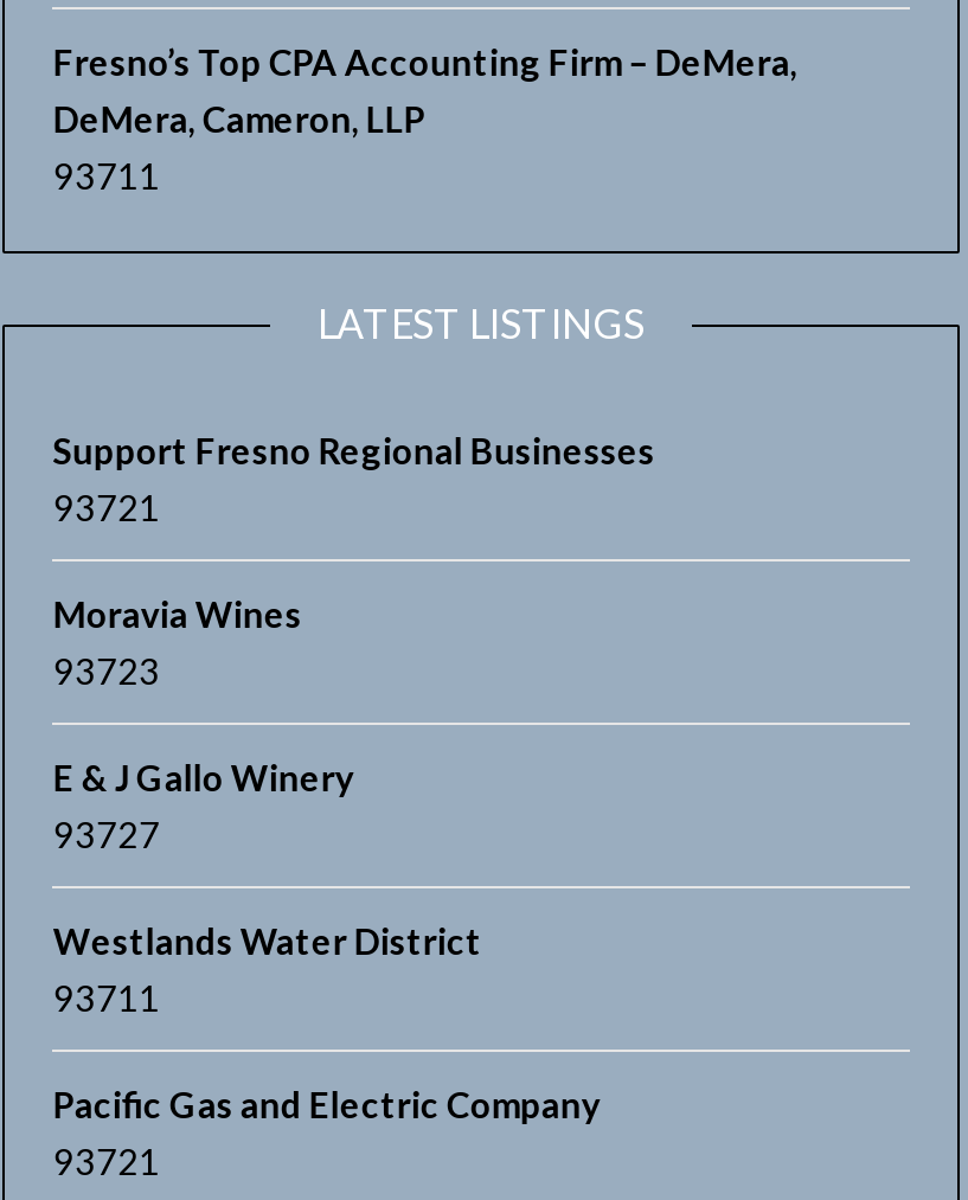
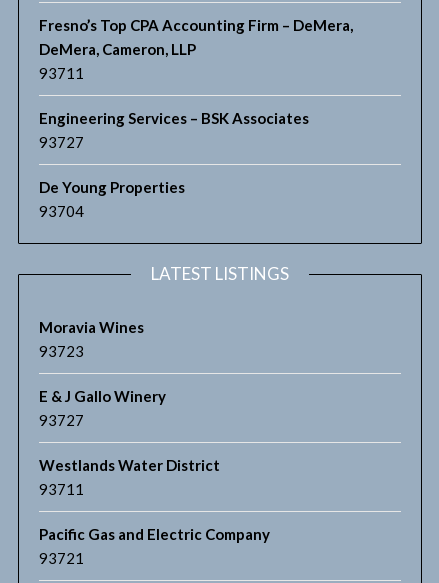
+ Engineering Services – BSK Associates
+ 93727
+ De Young Properties
+ 93704

moved down: LATEST LISTINGS

- Support Fresno Regional Businesses
- 93721
